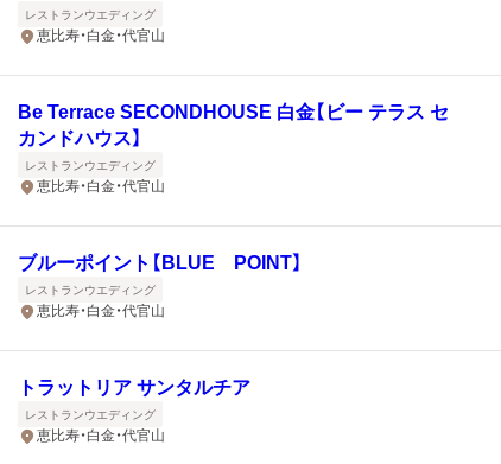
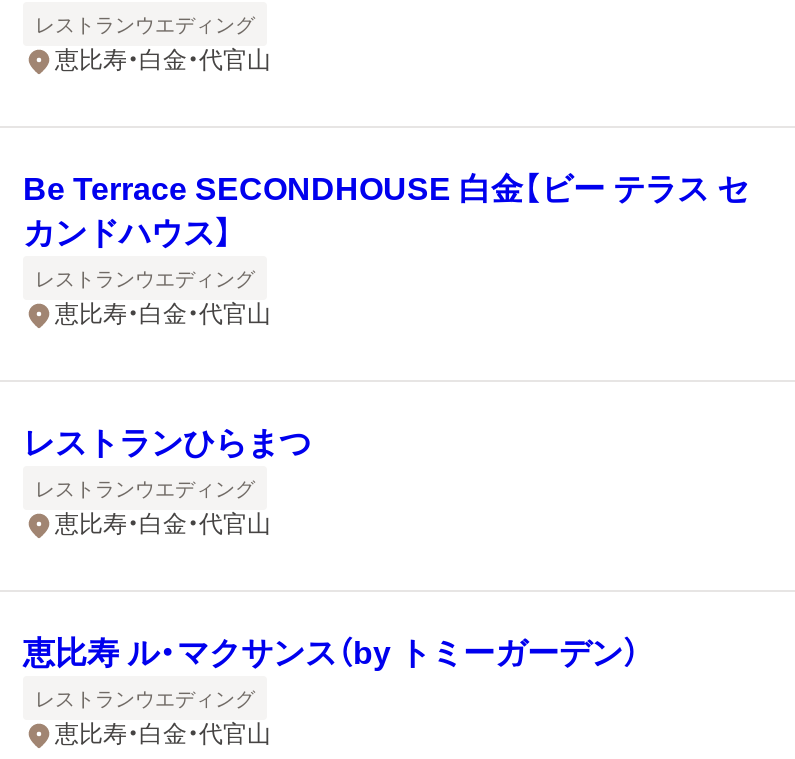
- ブルーポイント【BLUE POINT】
+ レストランひらまつ

- トラットリア サンタルチア
+ 恵比寿 ル・マクサンス（by トミーガーデン）
